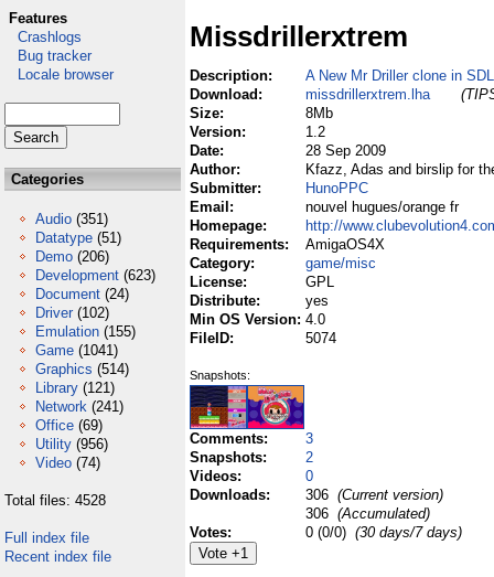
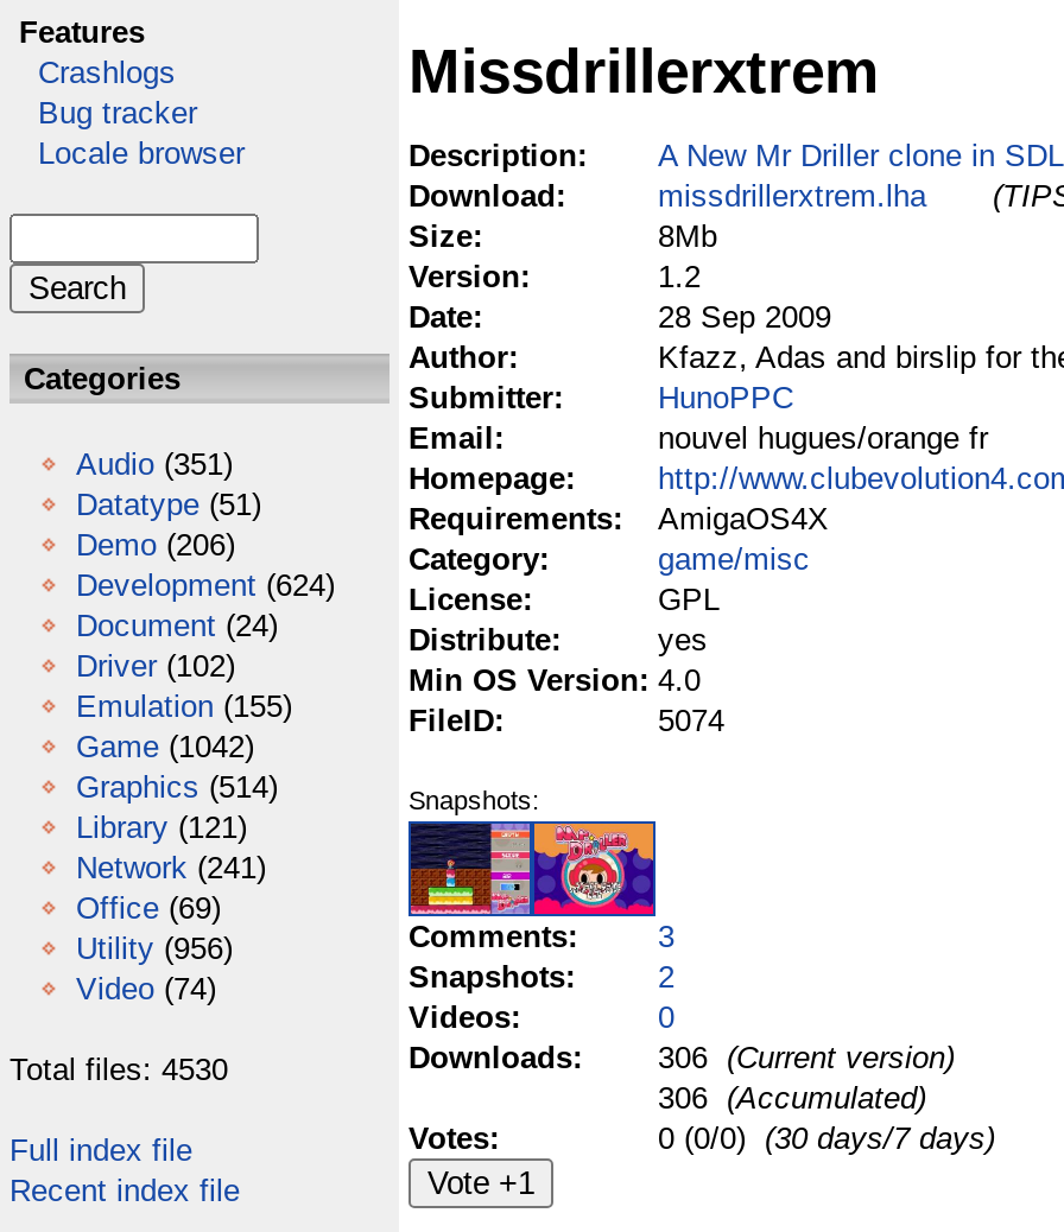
- Development (623)
+ Development (624)

- Game (1041)
+ Game (1042)

- Total files: 4528
+ Total files: 4530
